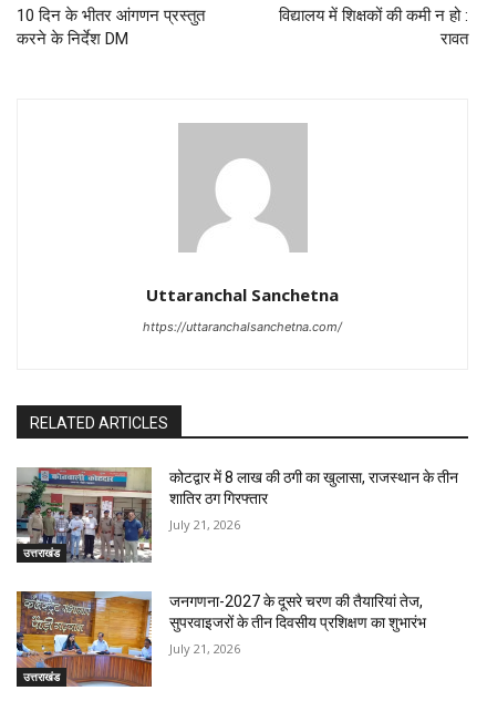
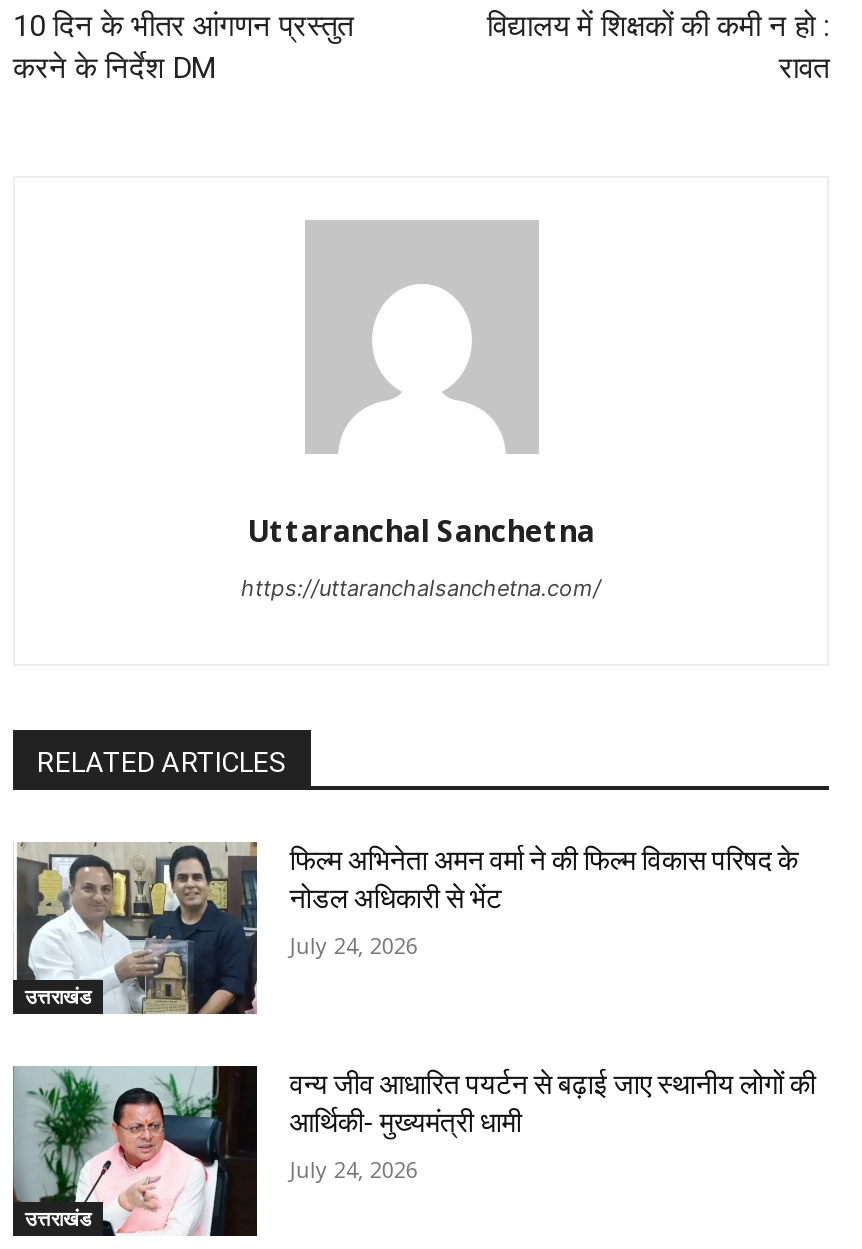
- [image]
- कोटद्वार में 8 लाख की ठगी का खुलासा, राजस्थान के तीन
- शातिर ठग गिरफ्तार
+ [image]
+ फिल्म अभिनेता अमन वर्मा ने की फिल्म विकास परिषद के
+ नोडल अधिकारी से भेंट

- July 21, 2026
+ July 24, 2026

- [image]
- जनगणना-2027 के दूसरे चरण की तैयारियां तेज,
- सुपरवाइजरों के तीन दिवसीय प्रशिक्षण का शुभारंभ
+ [image]
+ वन्य जीव आधारित पयर्टन से बढ़ाई जाए स्थानीय लोगों की
+ आर्थिकी- मुख्यमंत्री धामी

- July 21, 2026
+ July 24, 2026
